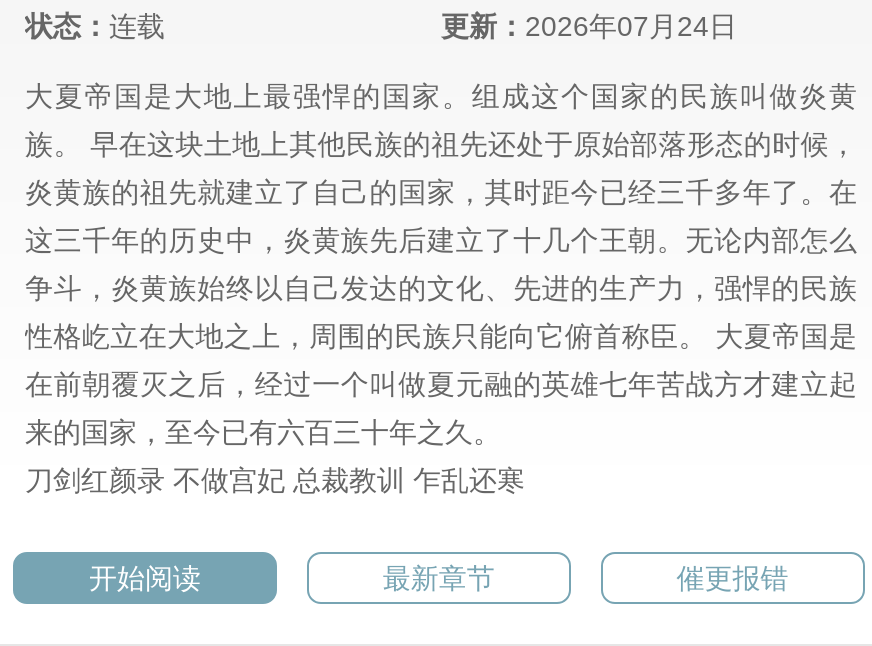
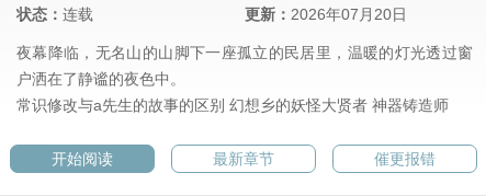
- 更新：2026年07月24日
- 大夏帝国是大地上最强悍的国家。组成这个国家的民族叫做炎黄
- 族。 早在这块土地上其他民族的祖先还处于原始部落形态的时候，
- 炎黄族的祖先就建立了自己的国家，其时距今已经三千多年了。在
- 这三千年的历史中，炎黄族先后建立了十几个王朝。无论内部怎么
- 争斗，炎黄族始终以自己发达的文化、先进的生产力，强悍的民族
- 性格屹立在大地之上，周围的民族只能向它俯首称臣。 大夏帝国是
- 在前朝覆灭之后，经过一个叫做夏元融的英雄七年苦战方才建立起
- 来的国家，至今已有六百三十年之久。
- 刀剑红颜录 不做宫妃 总裁教训 乍乱还寒
+ 更新：2026年07月20日
+ 夜幕降临，无名山的山脚下一座孤立的民居里，温暖的灯光透过窗
+ 户洒在了静谧的夜色中。
+ 常识修改与a先生的故事的区别 幻想乡的妖怪大贤者 神器铸造师
